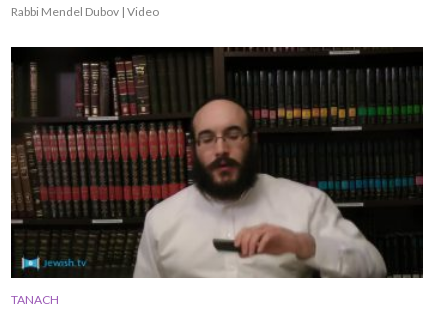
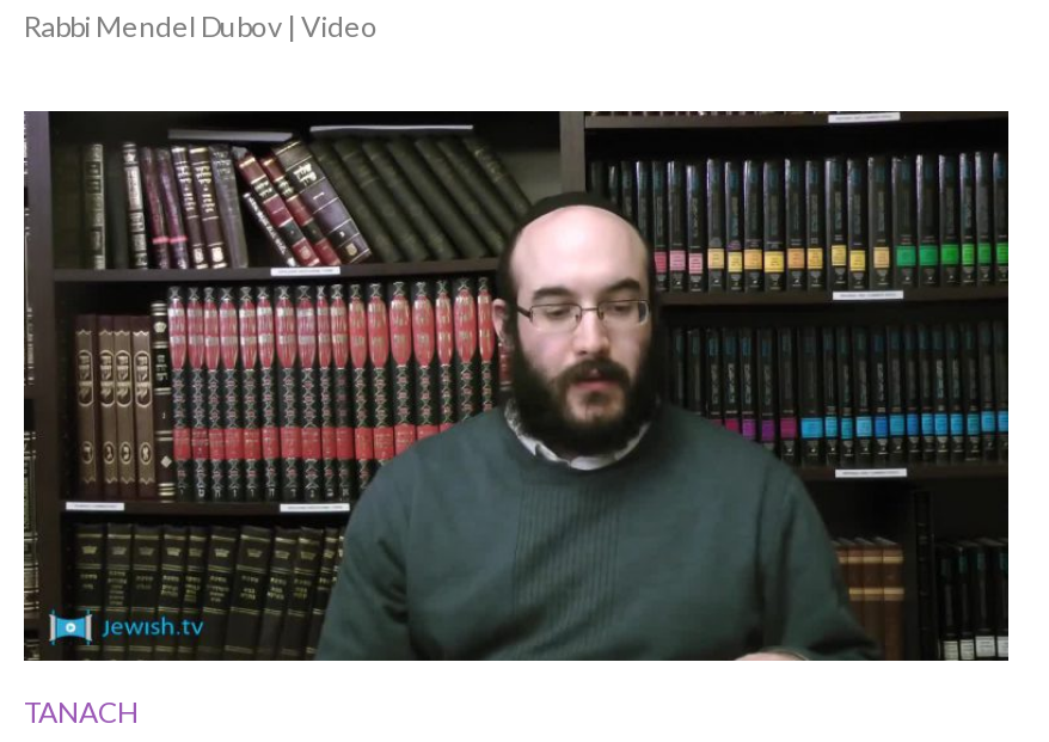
- [image]
+ [image]
